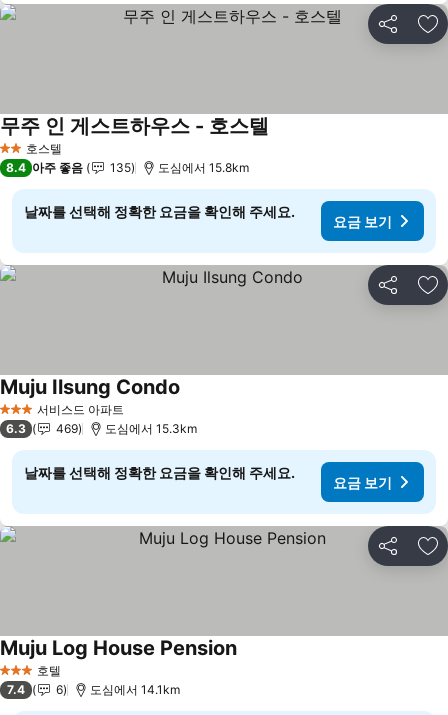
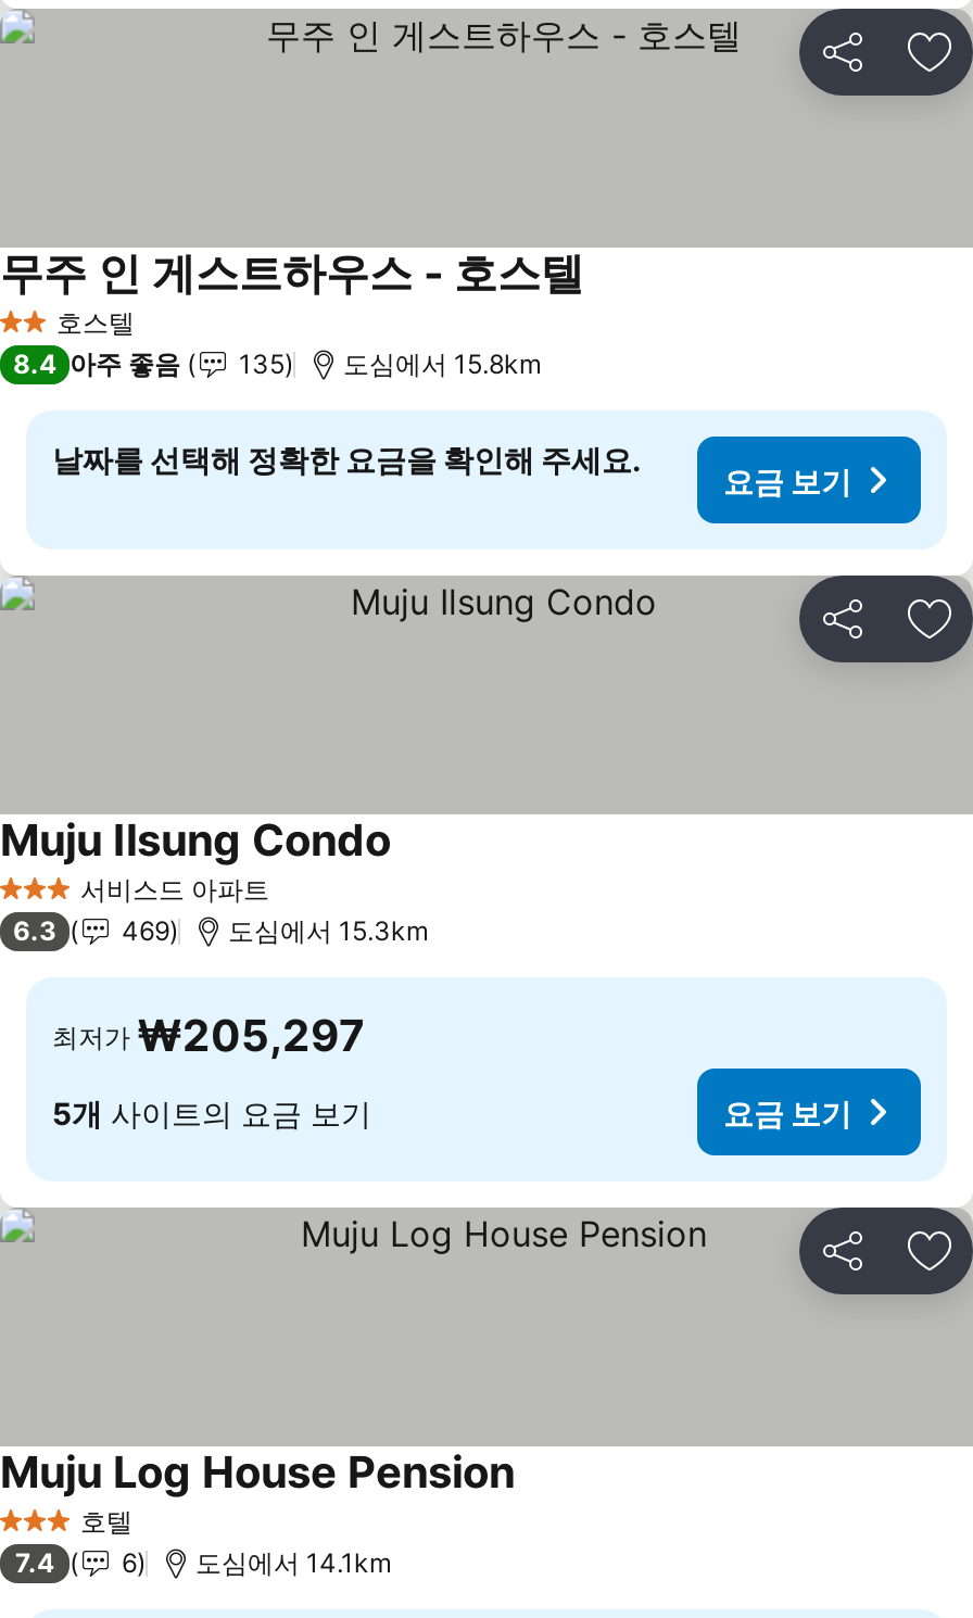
- 날짜를 선택해 정확한 요금을 확인해 주세요.
+ 최저가 ₩205,297
+ 5개 사이트의 요금 보기
